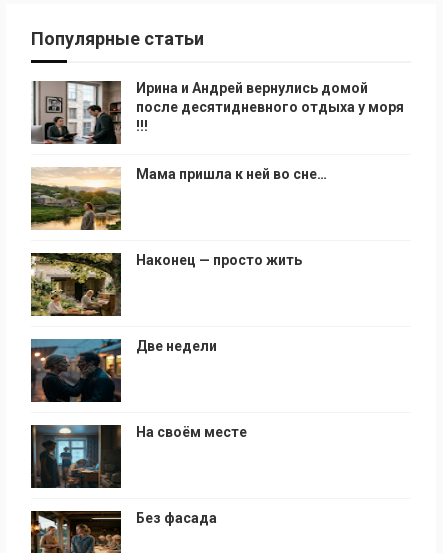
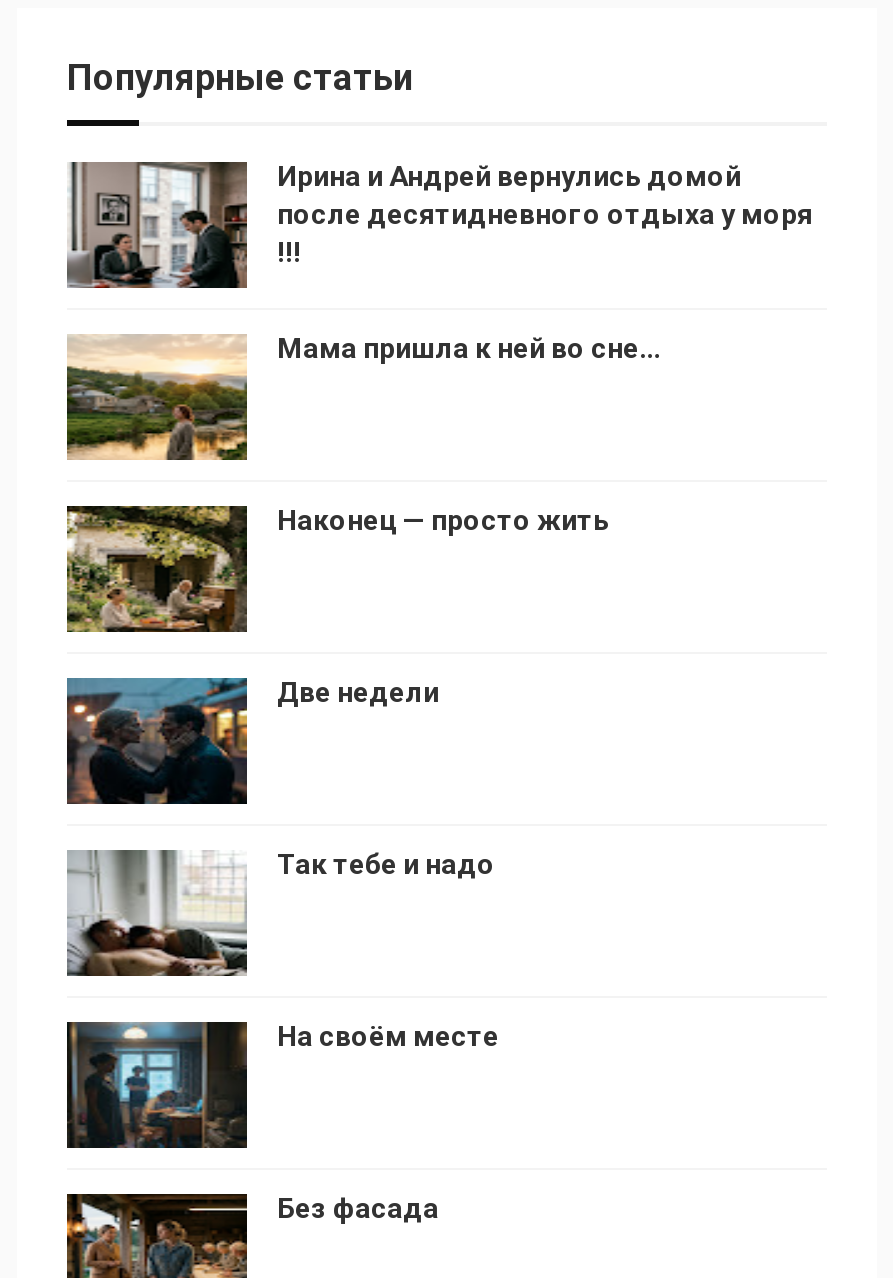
+ [image]
+ Так тебе и надо
